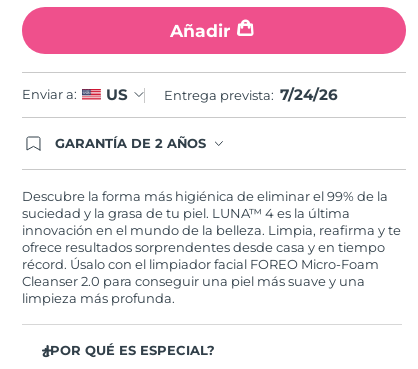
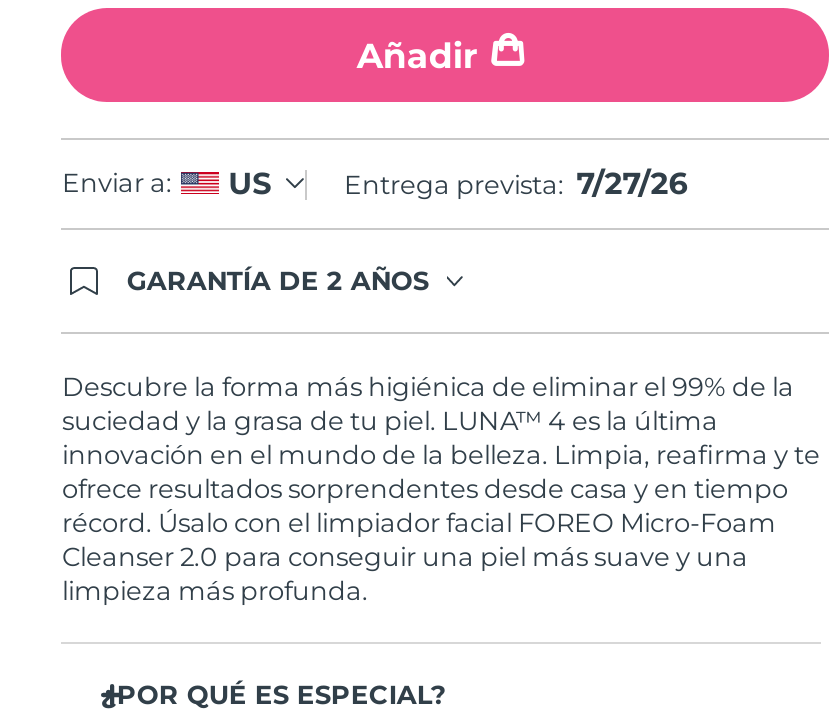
- Entrega prevista: 7/24/26
+ Entrega prevista: 7/27/26
